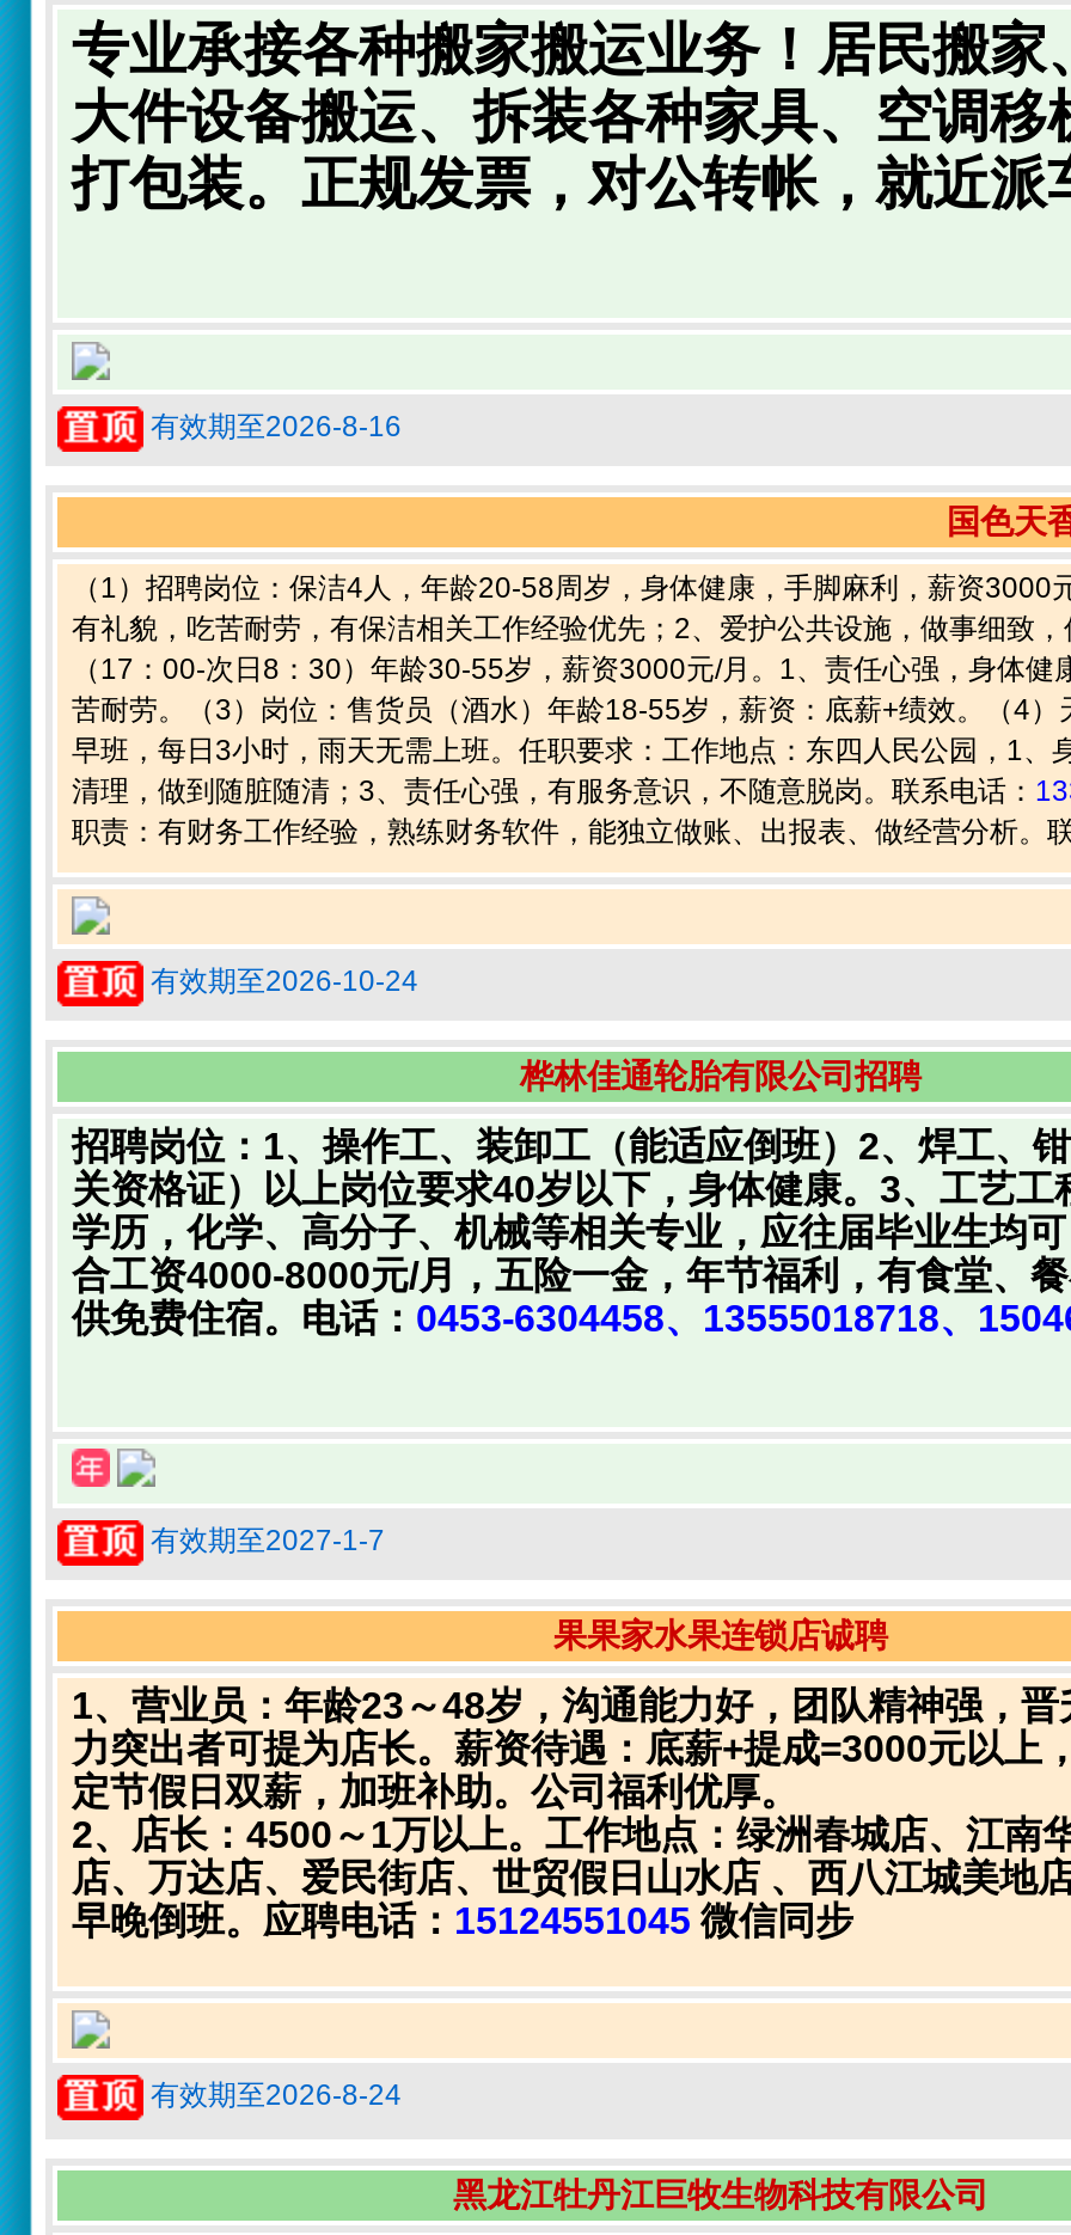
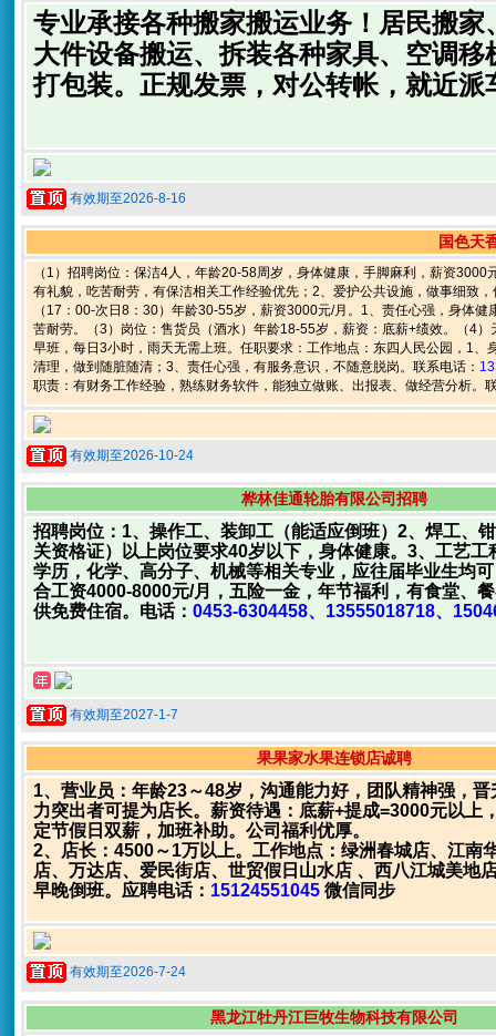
- 有效期至2026-8-24
+ 有效期至2026-7-24
